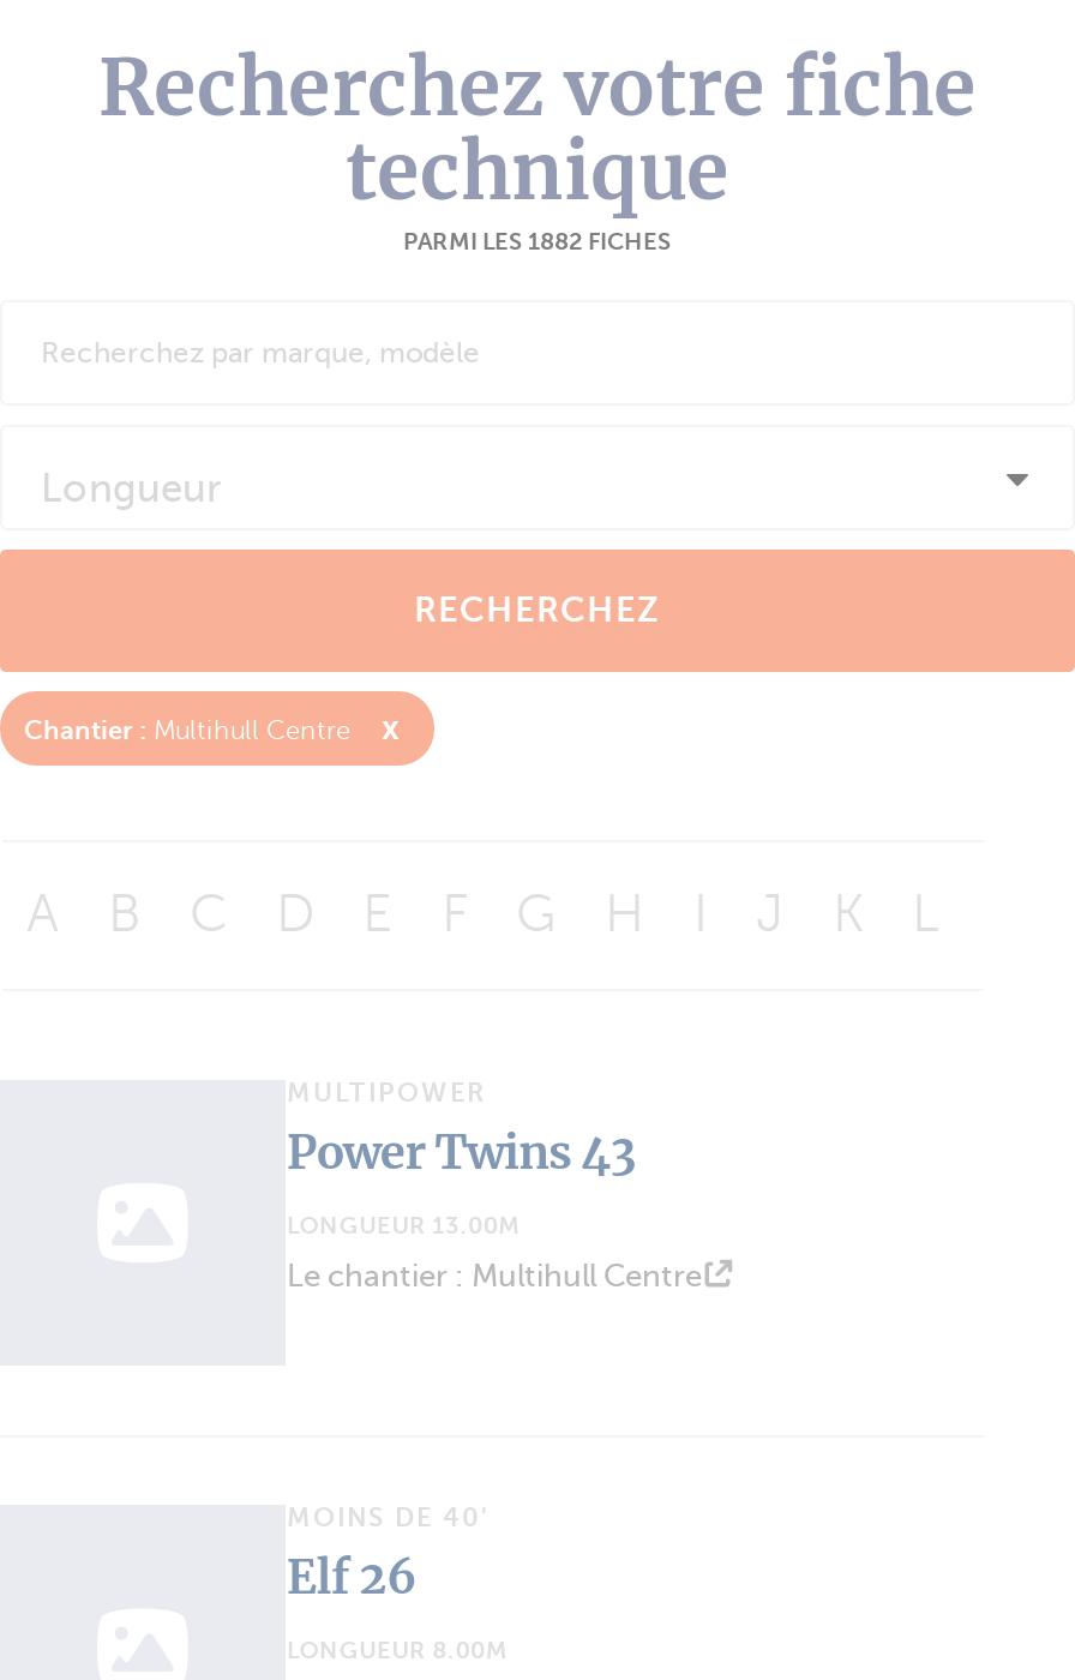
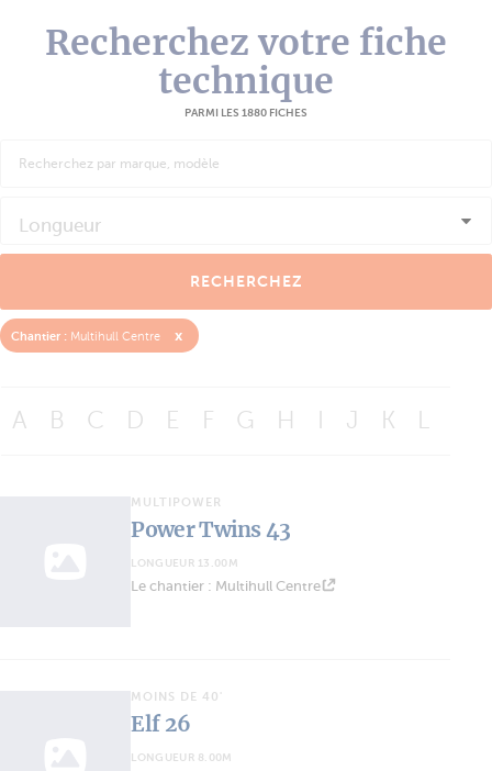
- PARMI LES 1882 FICHES
+ PARMI LES 1880 FICHES
